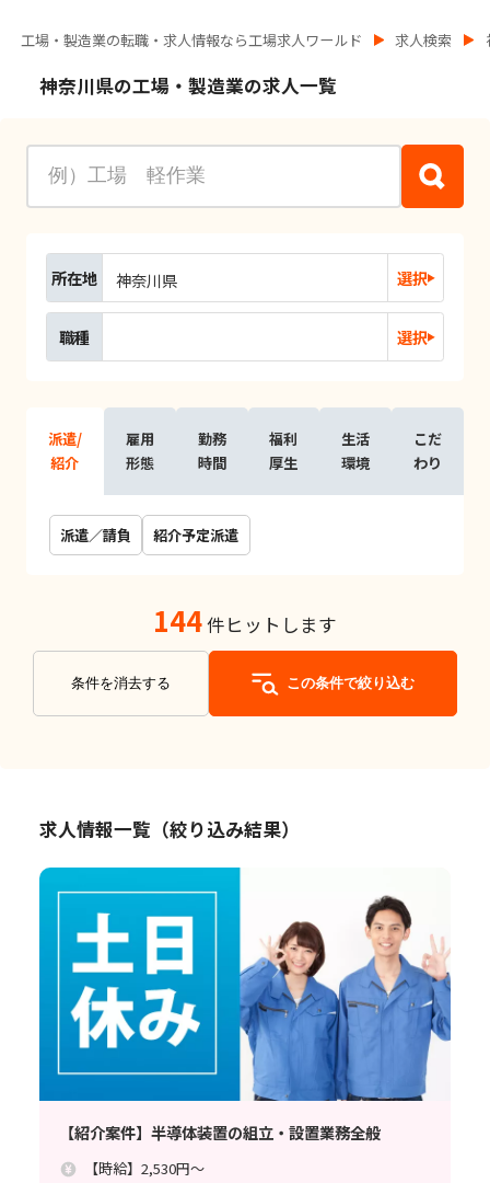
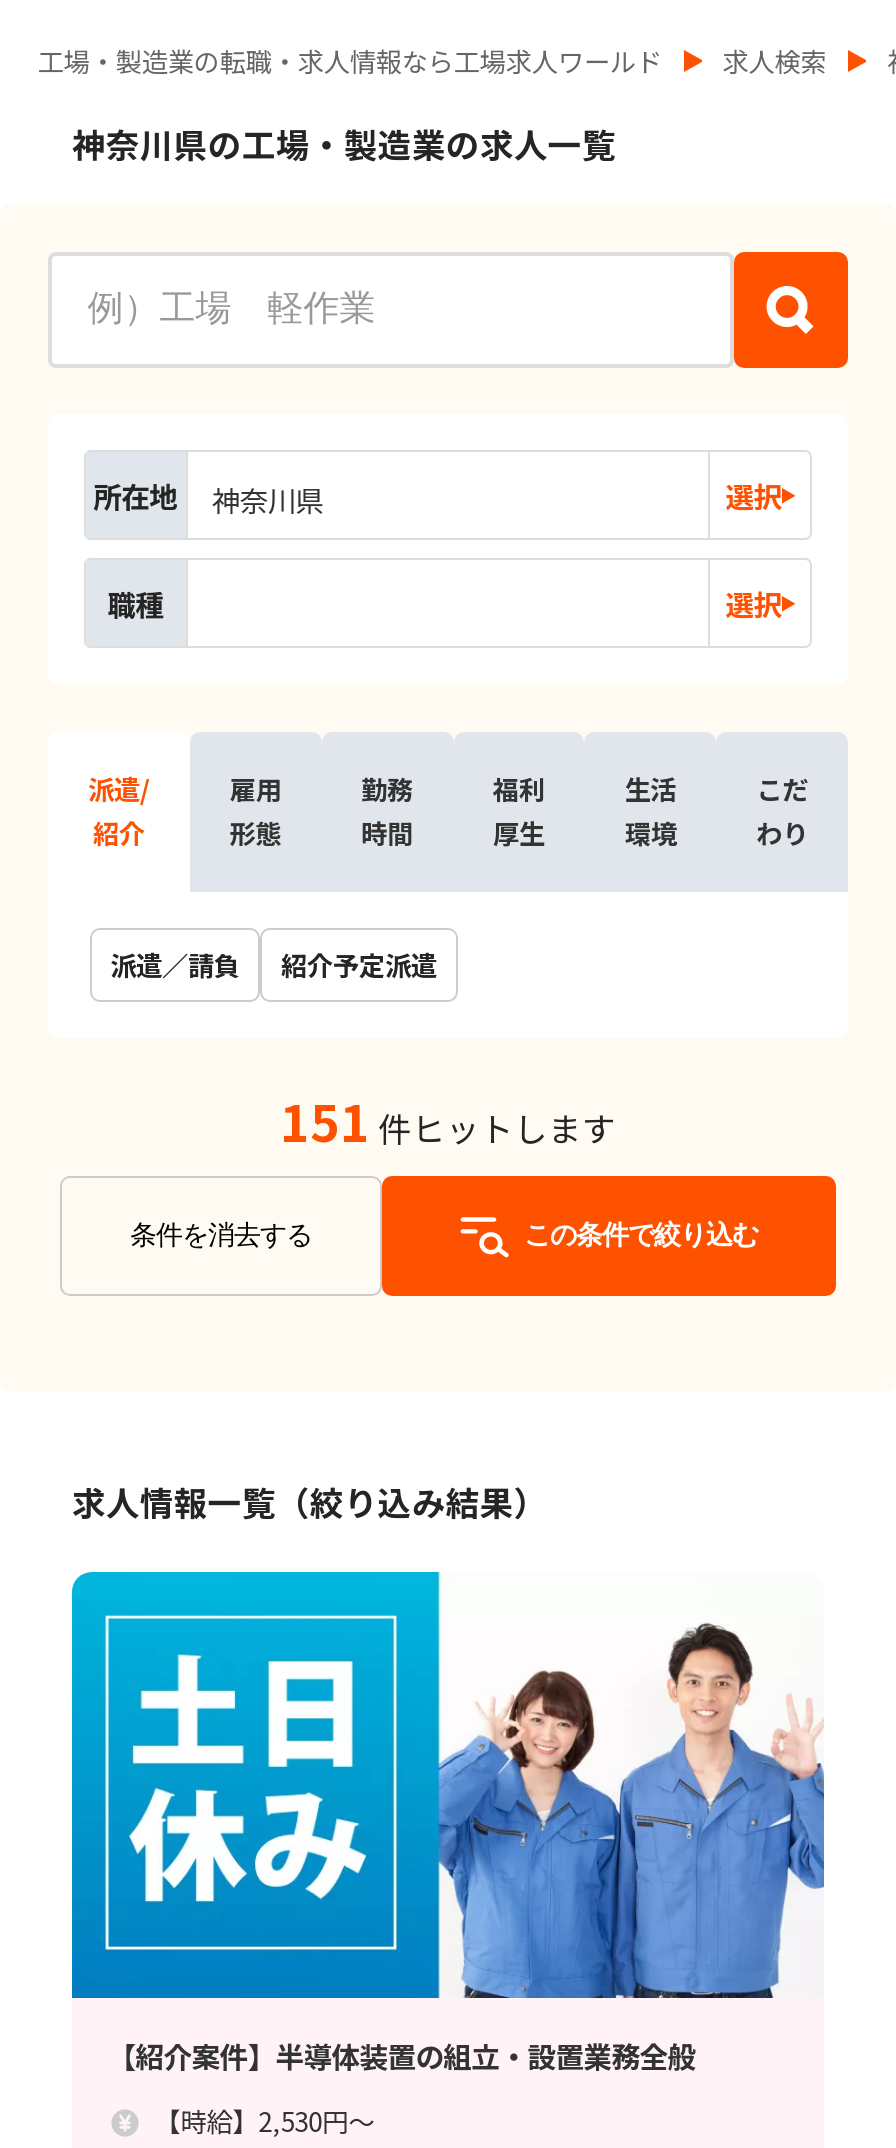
- 144件ヒットします
+ 151件ヒットします
